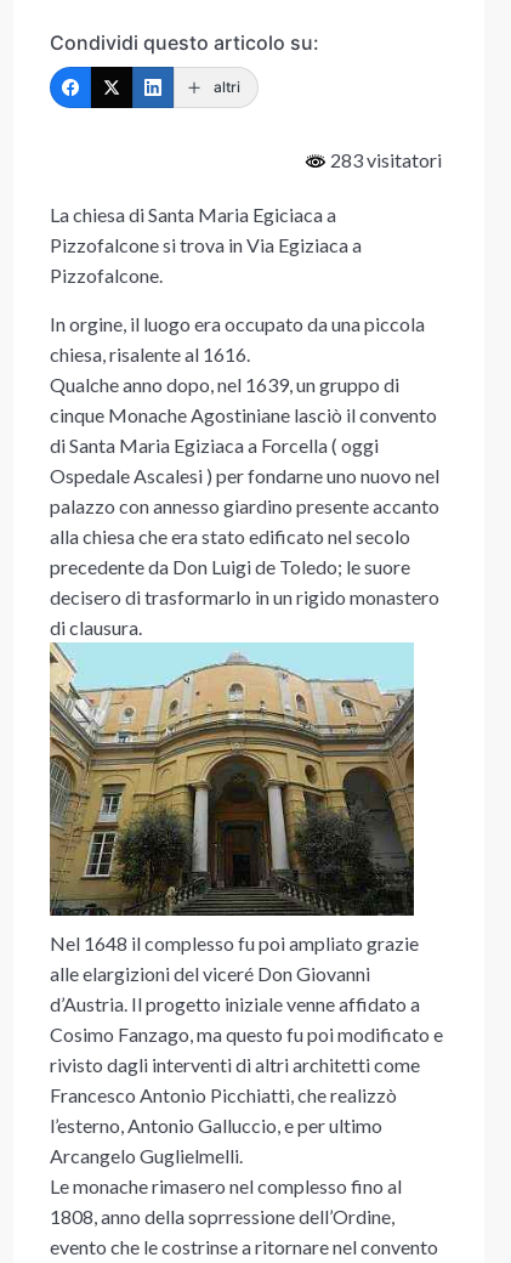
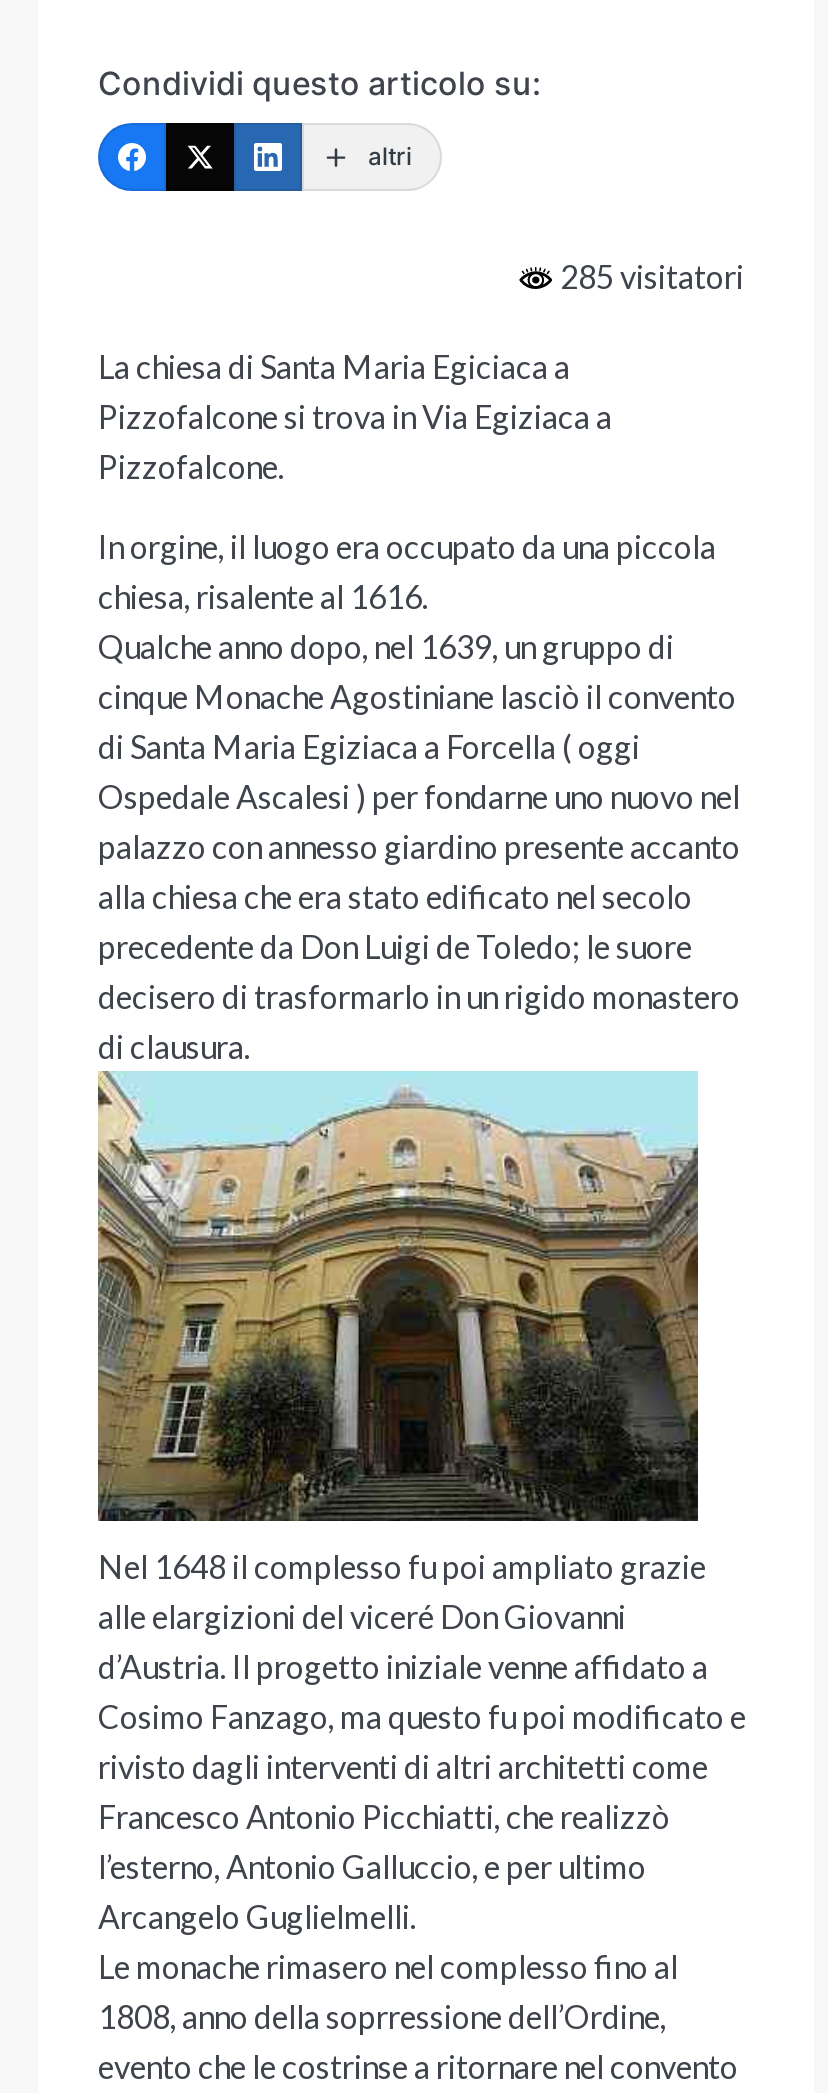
- 283 visitatori
+ 285 visitatori
